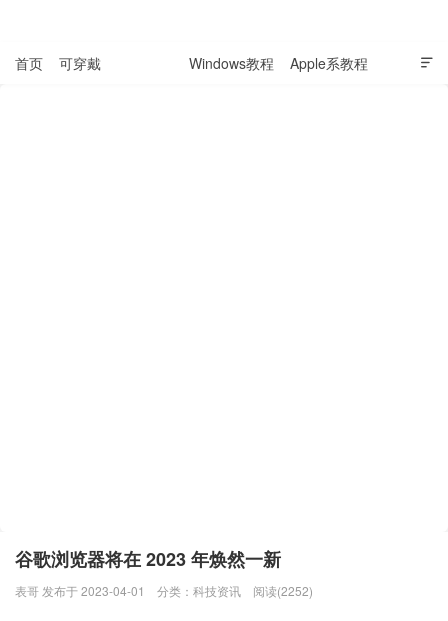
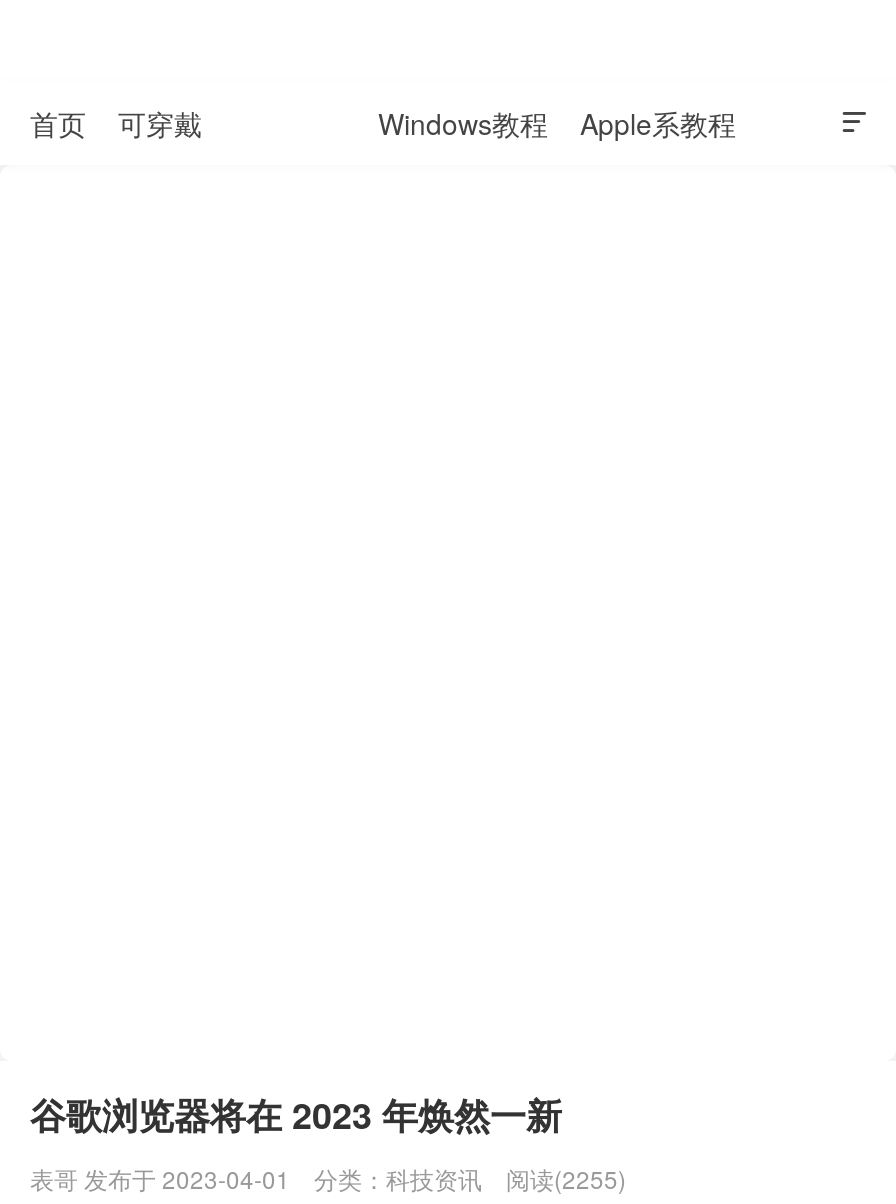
- 表哥 发布于 2023-04-01 分类：科技资讯 阅读(2252)
+ 表哥 发布于 2023-04-01 分类：科技资讯 阅读(2255)
